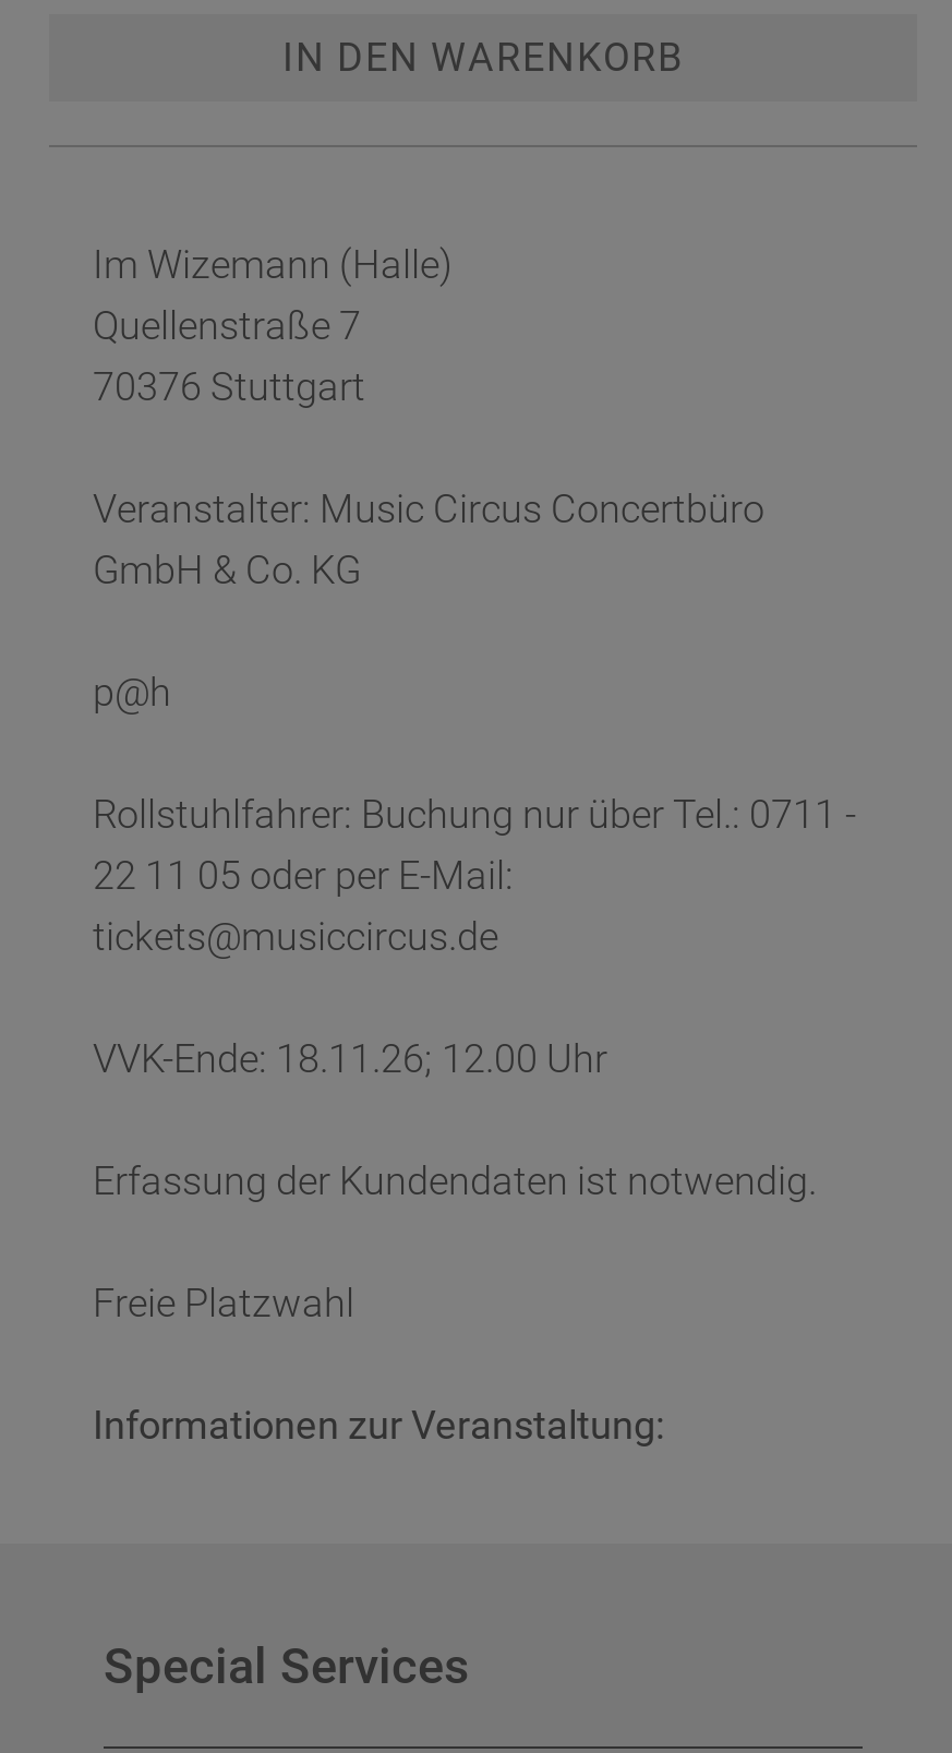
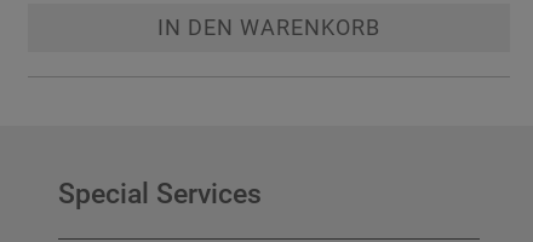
- Im Wizemann (Halle)
- Quellenstraße 7
- 70376 Stuttgart
- Veranstalter: Music Circus Concertbüro
- GmbH & Co. KG
- p@h
- Rollstuhlfahrer: Buchung nur über Tel.: 0711 -
- 22 11 05 oder per E-Mail:
- tickets@musiccircus.de
- VVK-Ende: 18.11.26; 12.00 Uhr
- Erfassung der Kundendaten ist notwendig.
- Freie Platzwahl
- Informationen zur Veranstaltung:
